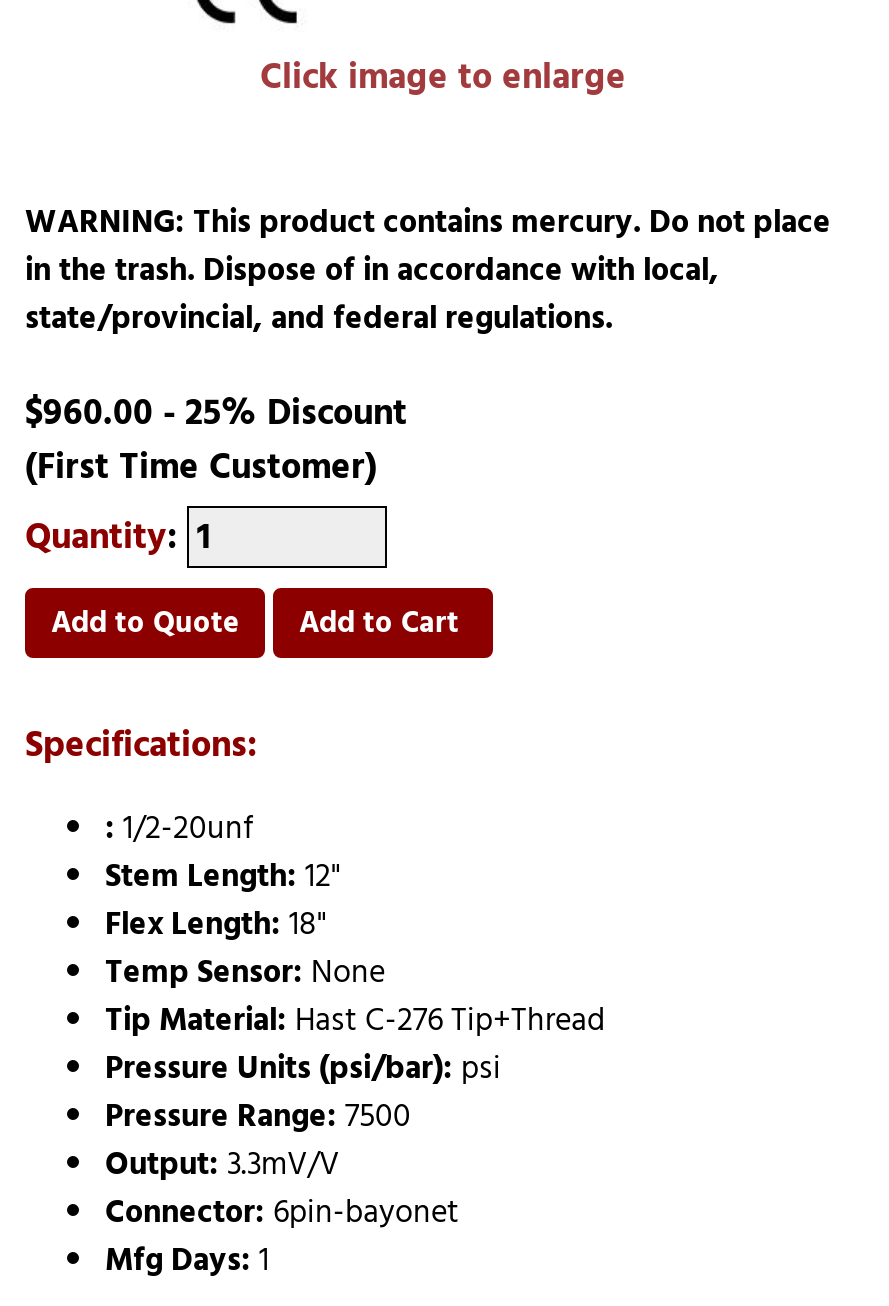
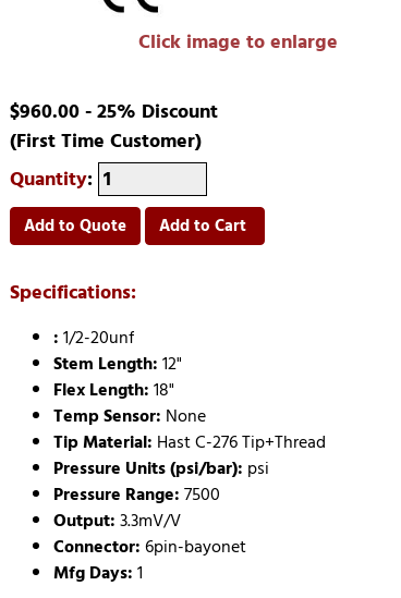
- WARNING: This product contains mercury. Do not place
- in the trash. Dispose of in accordance with local,
- state/provincial, and federal regulations.
